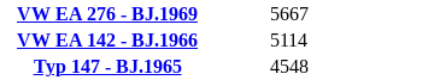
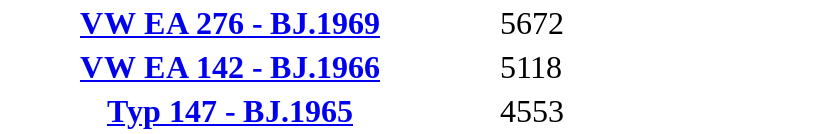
- 5667
+ 5672

- 5114
+ 5118

- 4548
+ 4553
